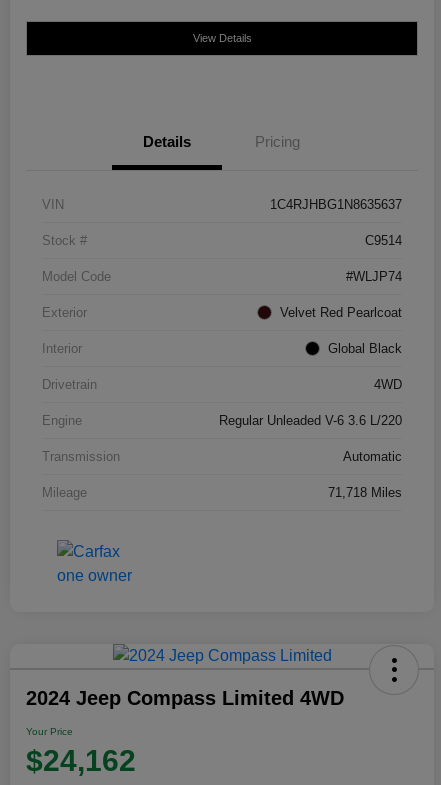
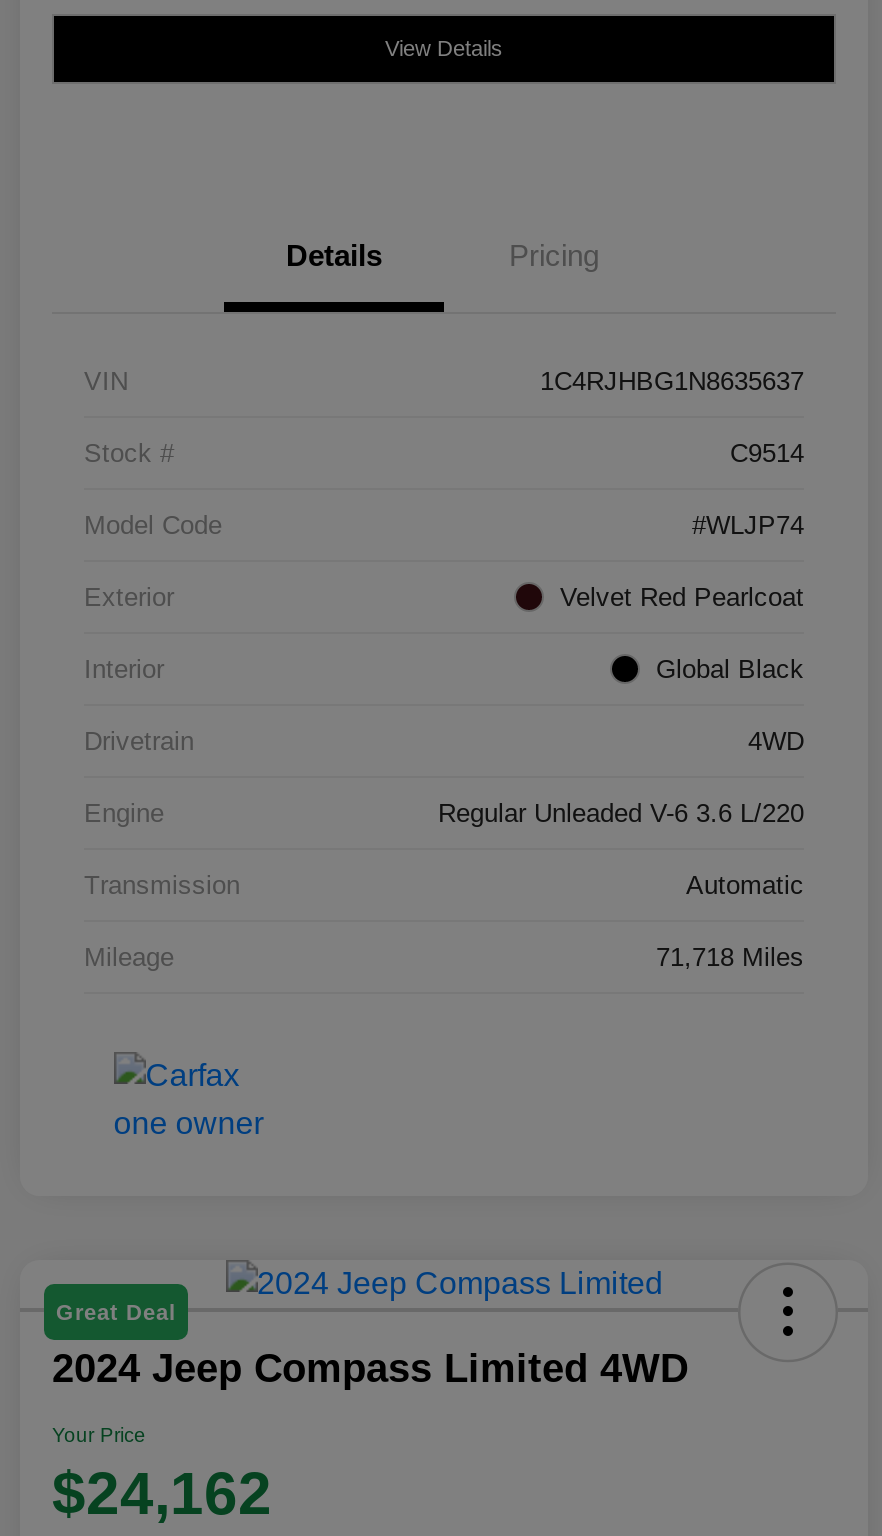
+ Great Deal
